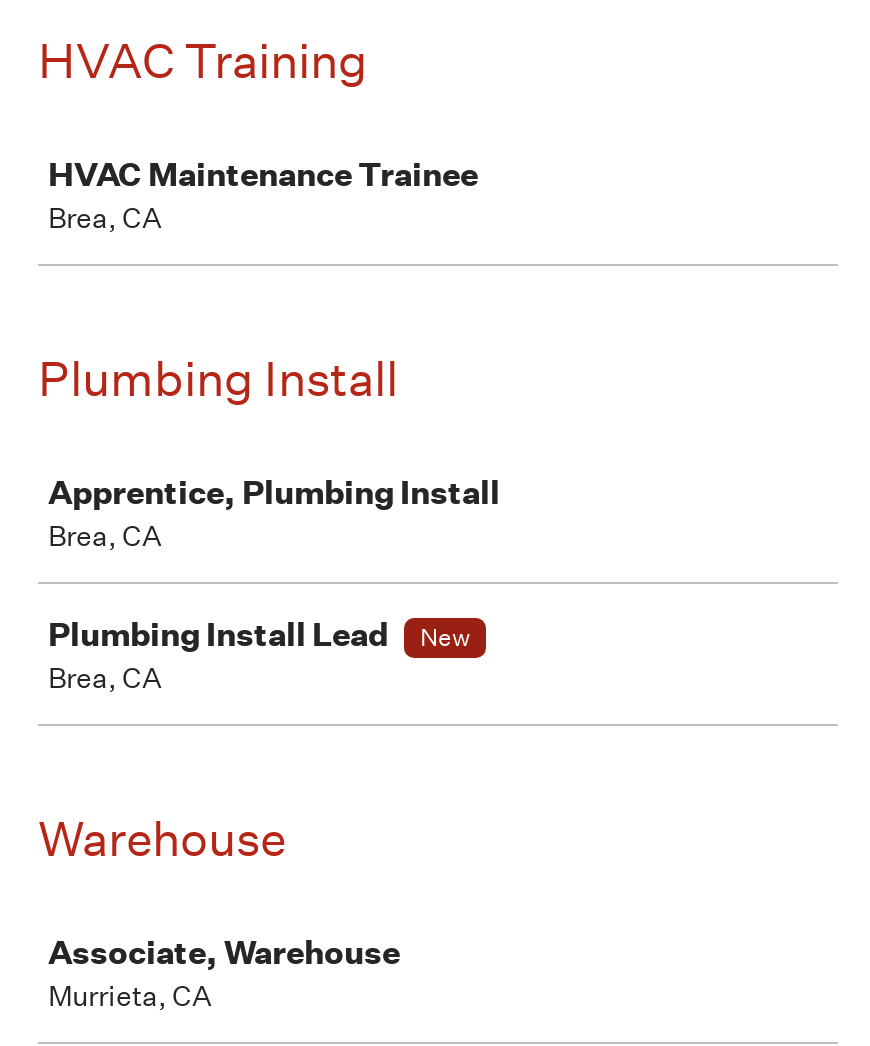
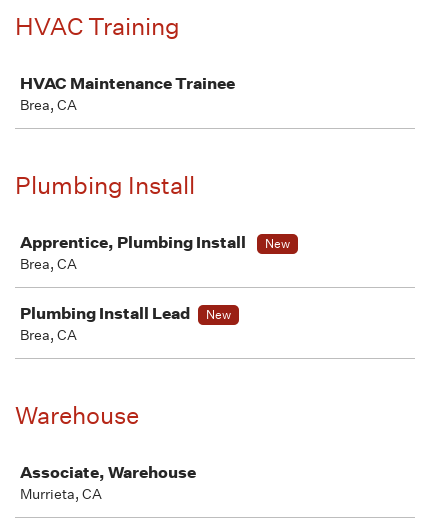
+ New
